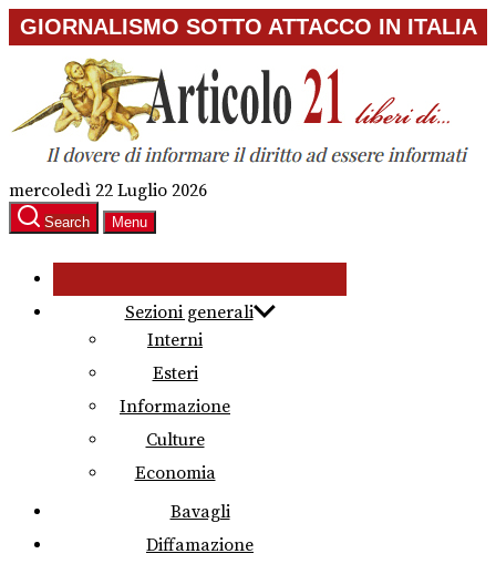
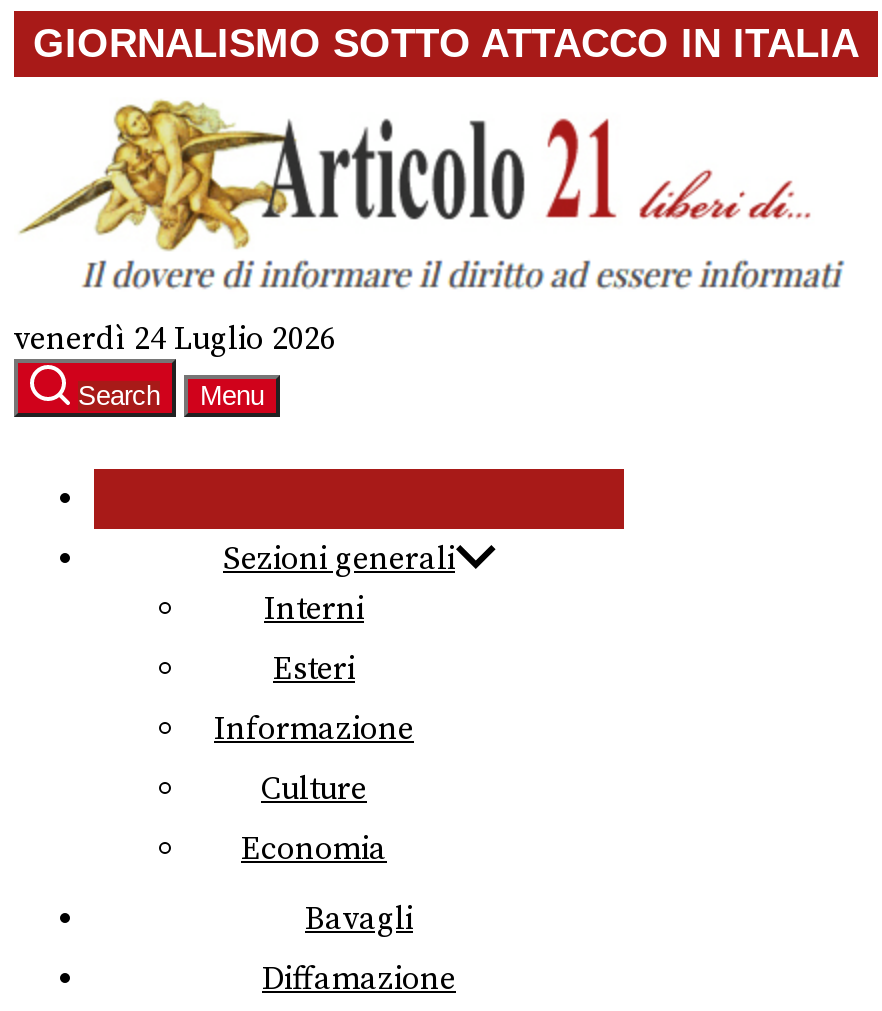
- mercoledì 22 Luglio 2026
+ venerdì 24 Luglio 2026
